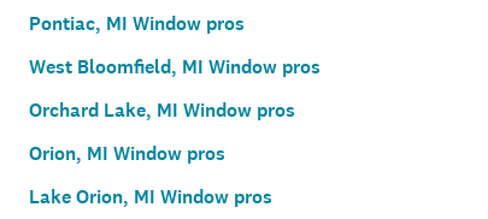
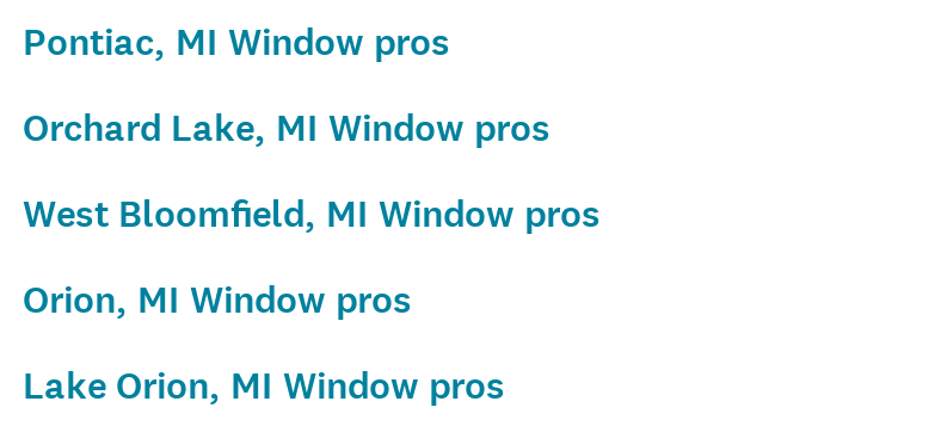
moved down: West Bloomfield, MI Window pros

moved up: Orchard Lake, MI Window pros
